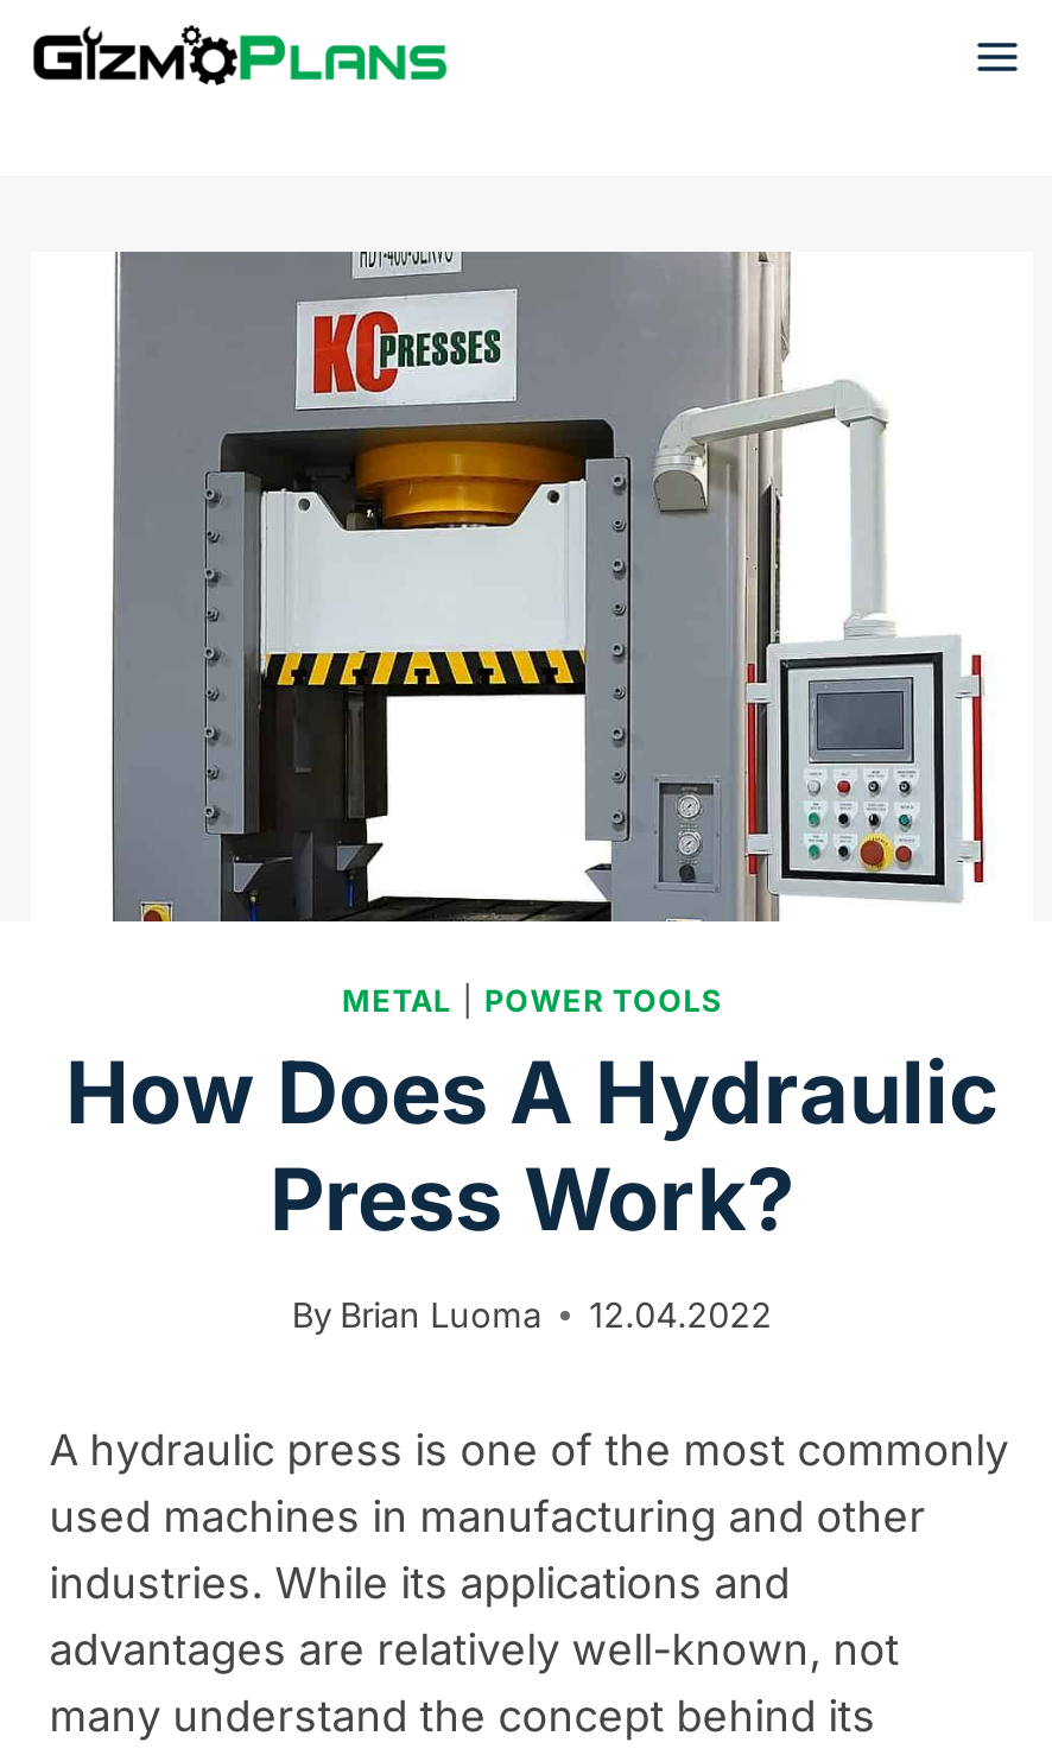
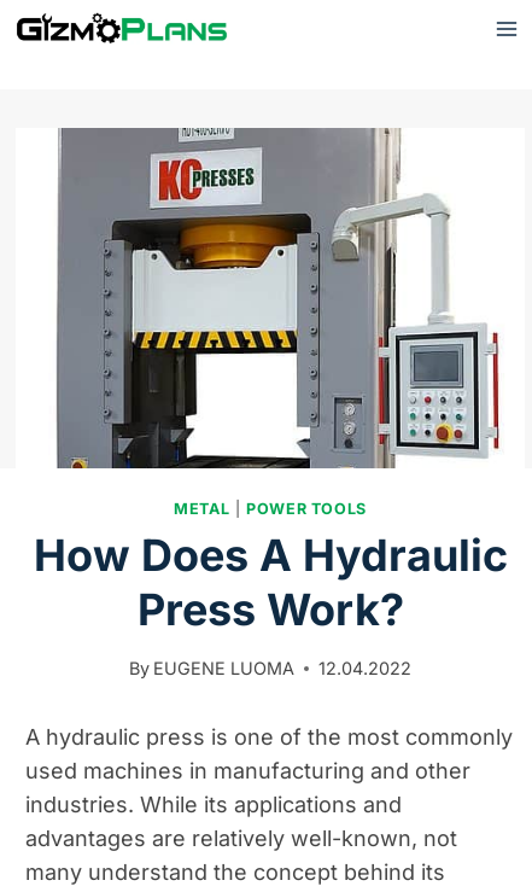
- By Brian Luoma
+ By EUGENE LUOMA
